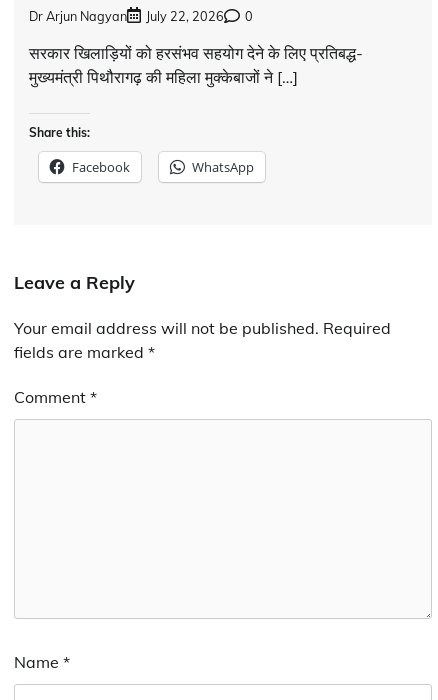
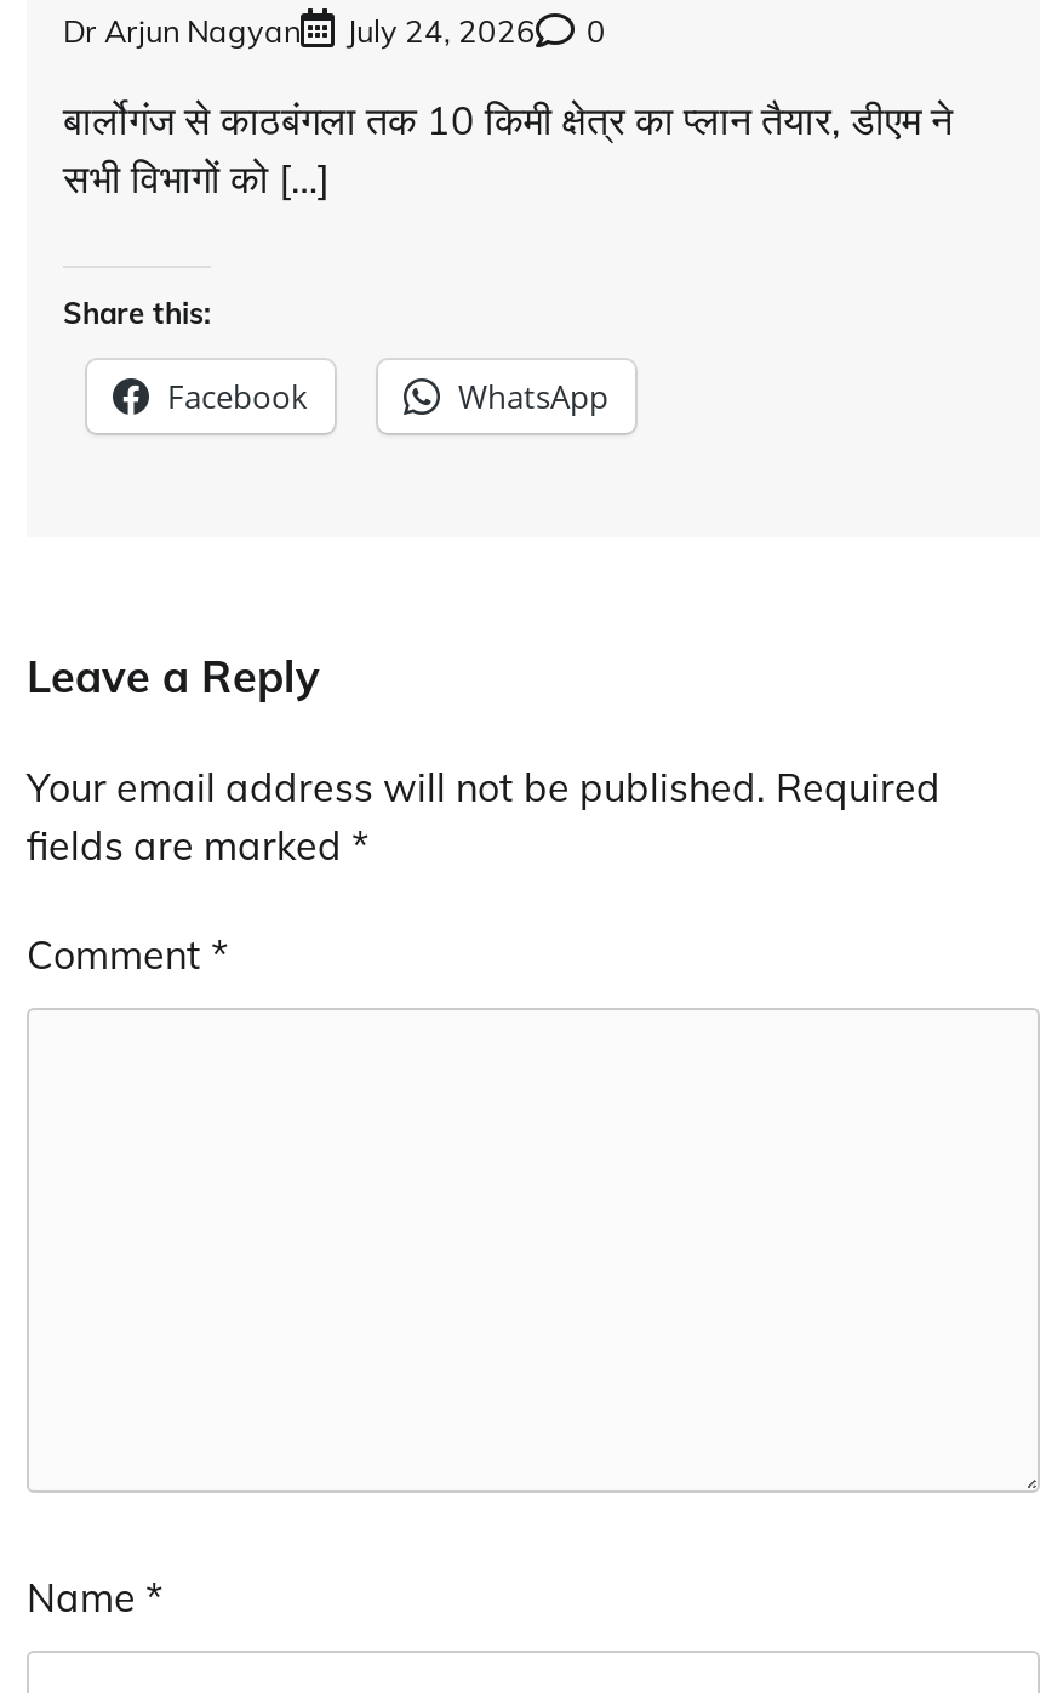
- Dr Arjun Nagyan July 22, 2026 0
+ Dr Arjun Nagyan July 24, 2026 0

- सरकार खिलाड़ियों को हरसंभव सहयोग देने के लिए प्रतिबद्ध-
- मुख्यमंत्री पिथौरागढ़ की महिला मुक्केबाजों ने […]
+ बार्लोगंज से काठबंगला तक 10 किमी क्षेत्र का प्लान तैयार, डीएम ने
+ सभी विभागों को […]
